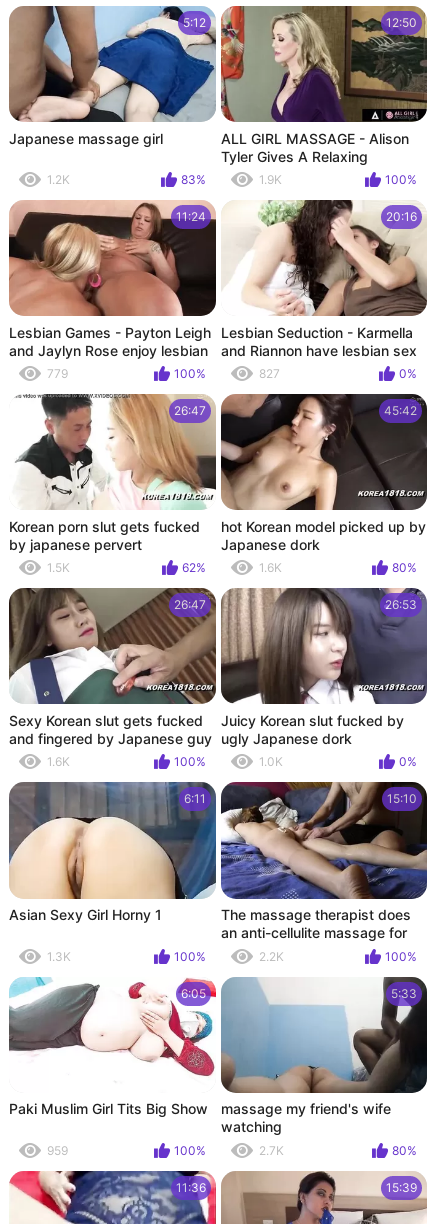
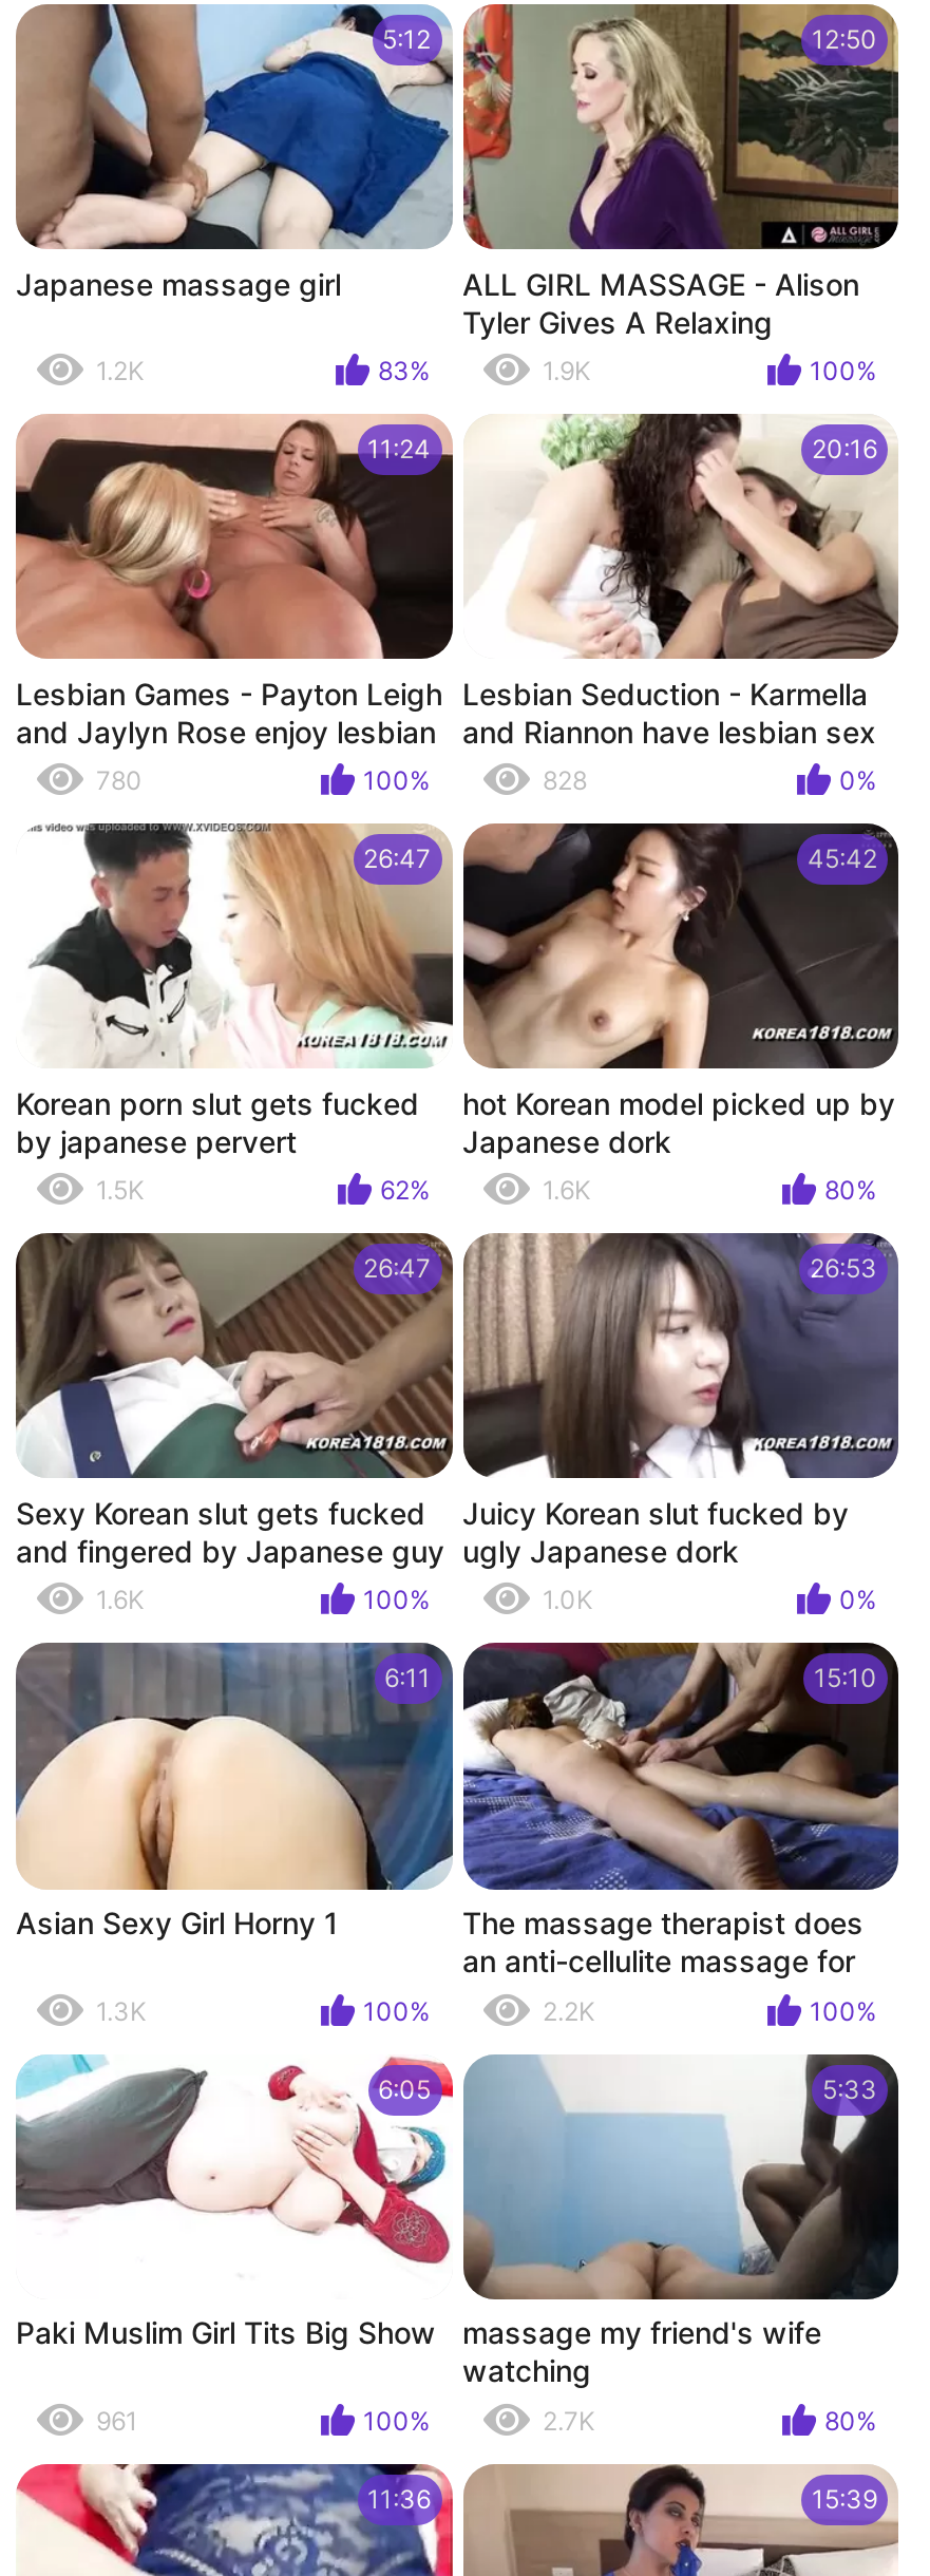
- 779
+ 780

- 827
+ 828

- 959
+ 961
